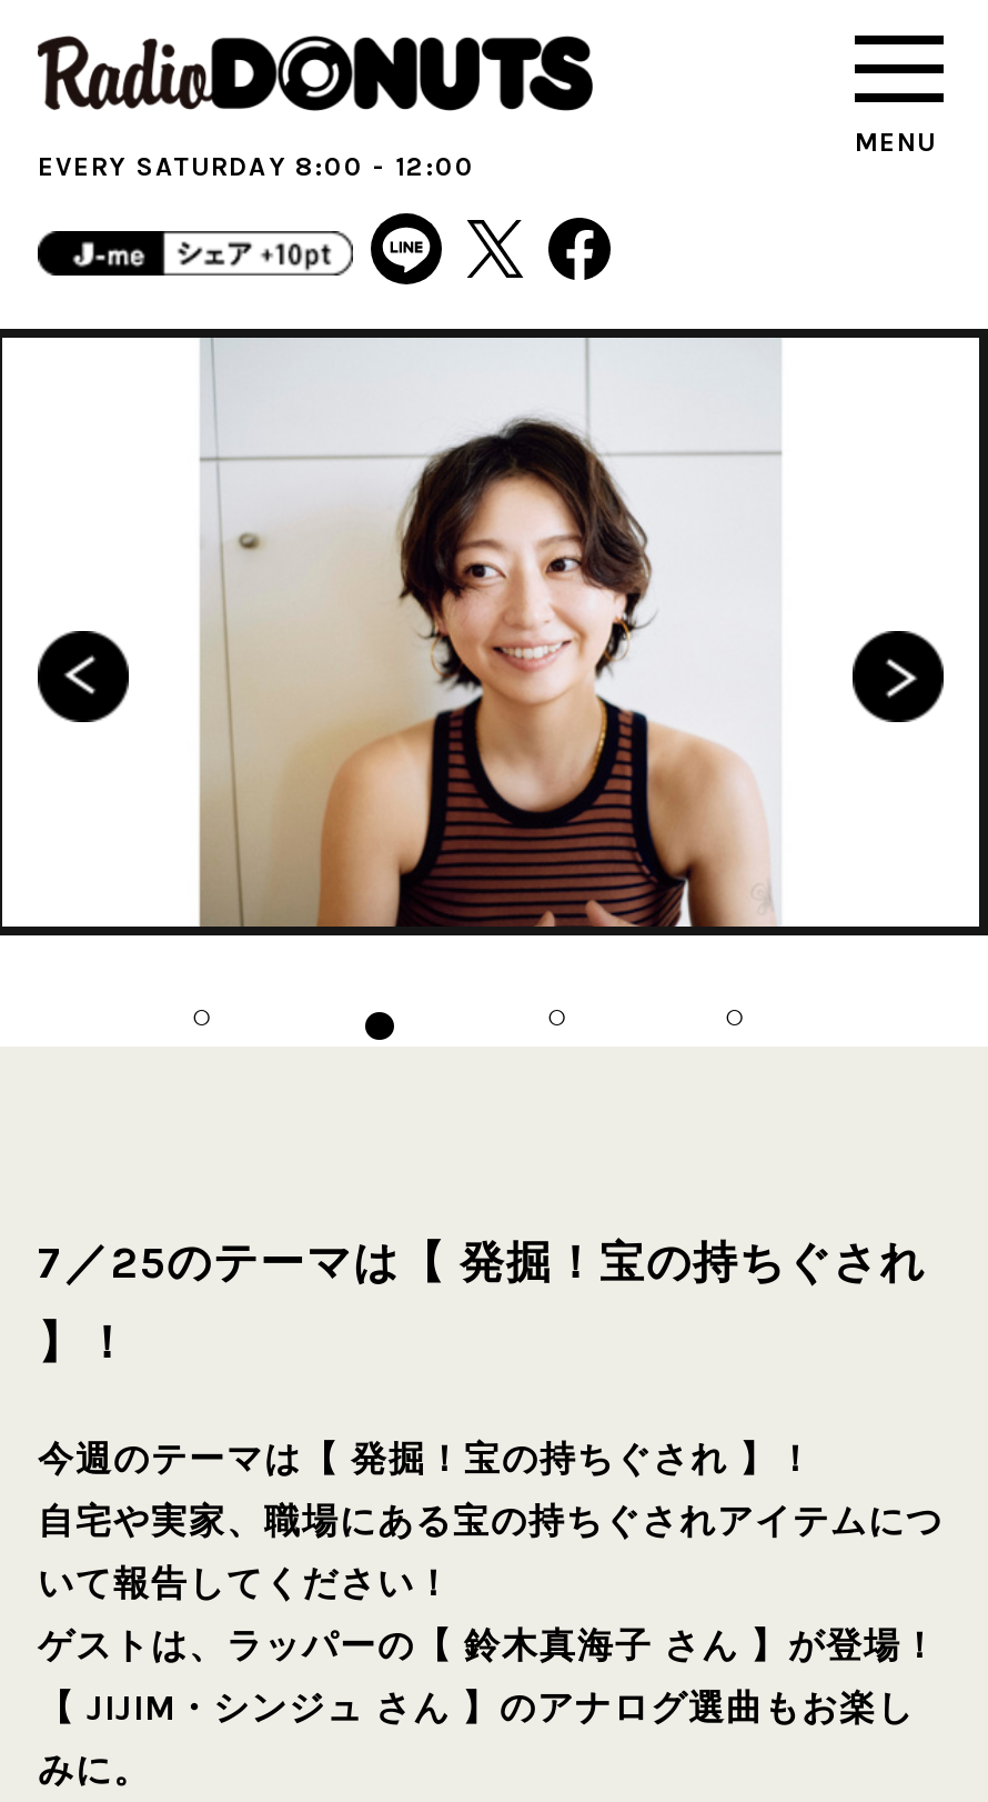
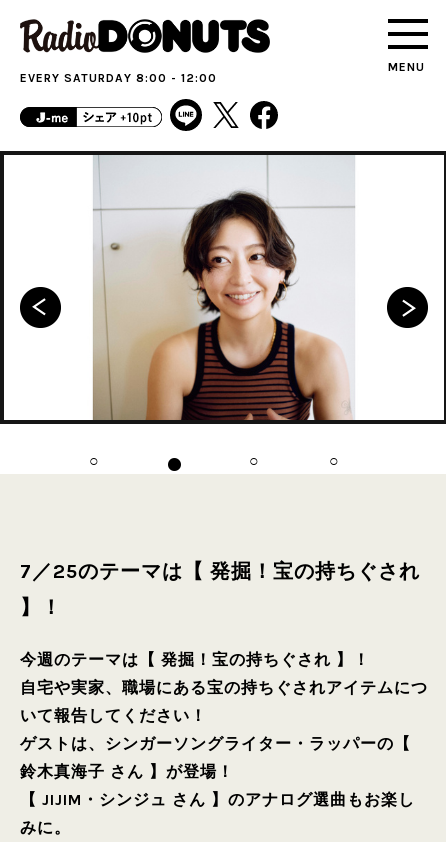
- ゲストは、ラッパーの【 鈴木真海子 さん 】が登場！
+ ゲストは、シンガーソングライター・ラッパーの【
+ 鈴木真海子 さん 】が登場！
